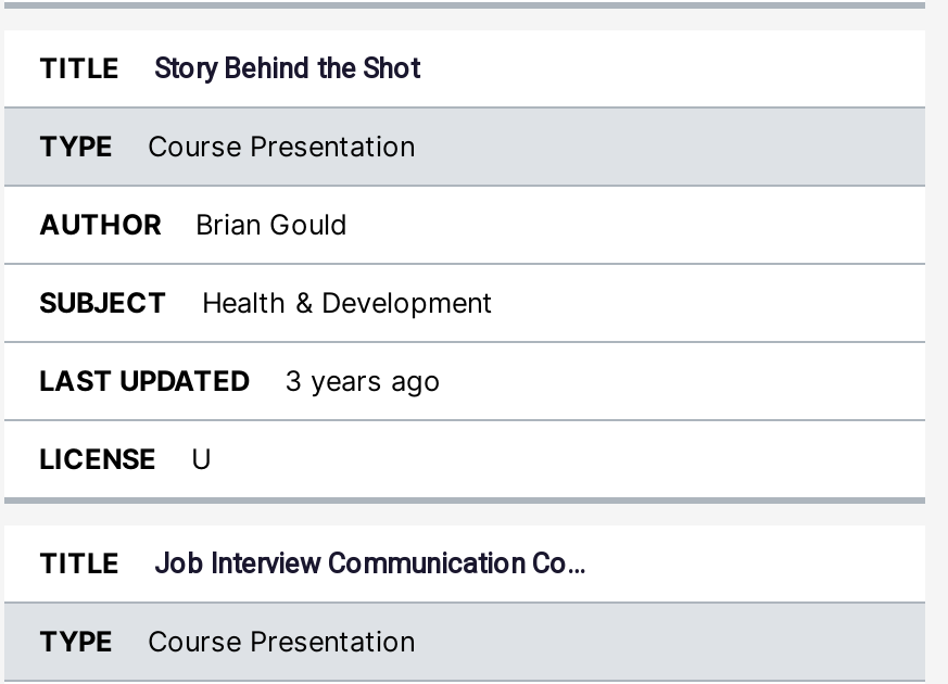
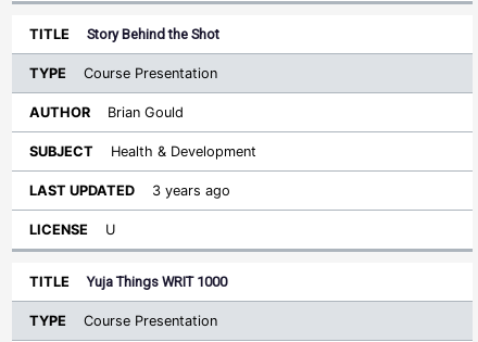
- Job Interview Communication Co…
+ Yuja Things WRIT 1000
